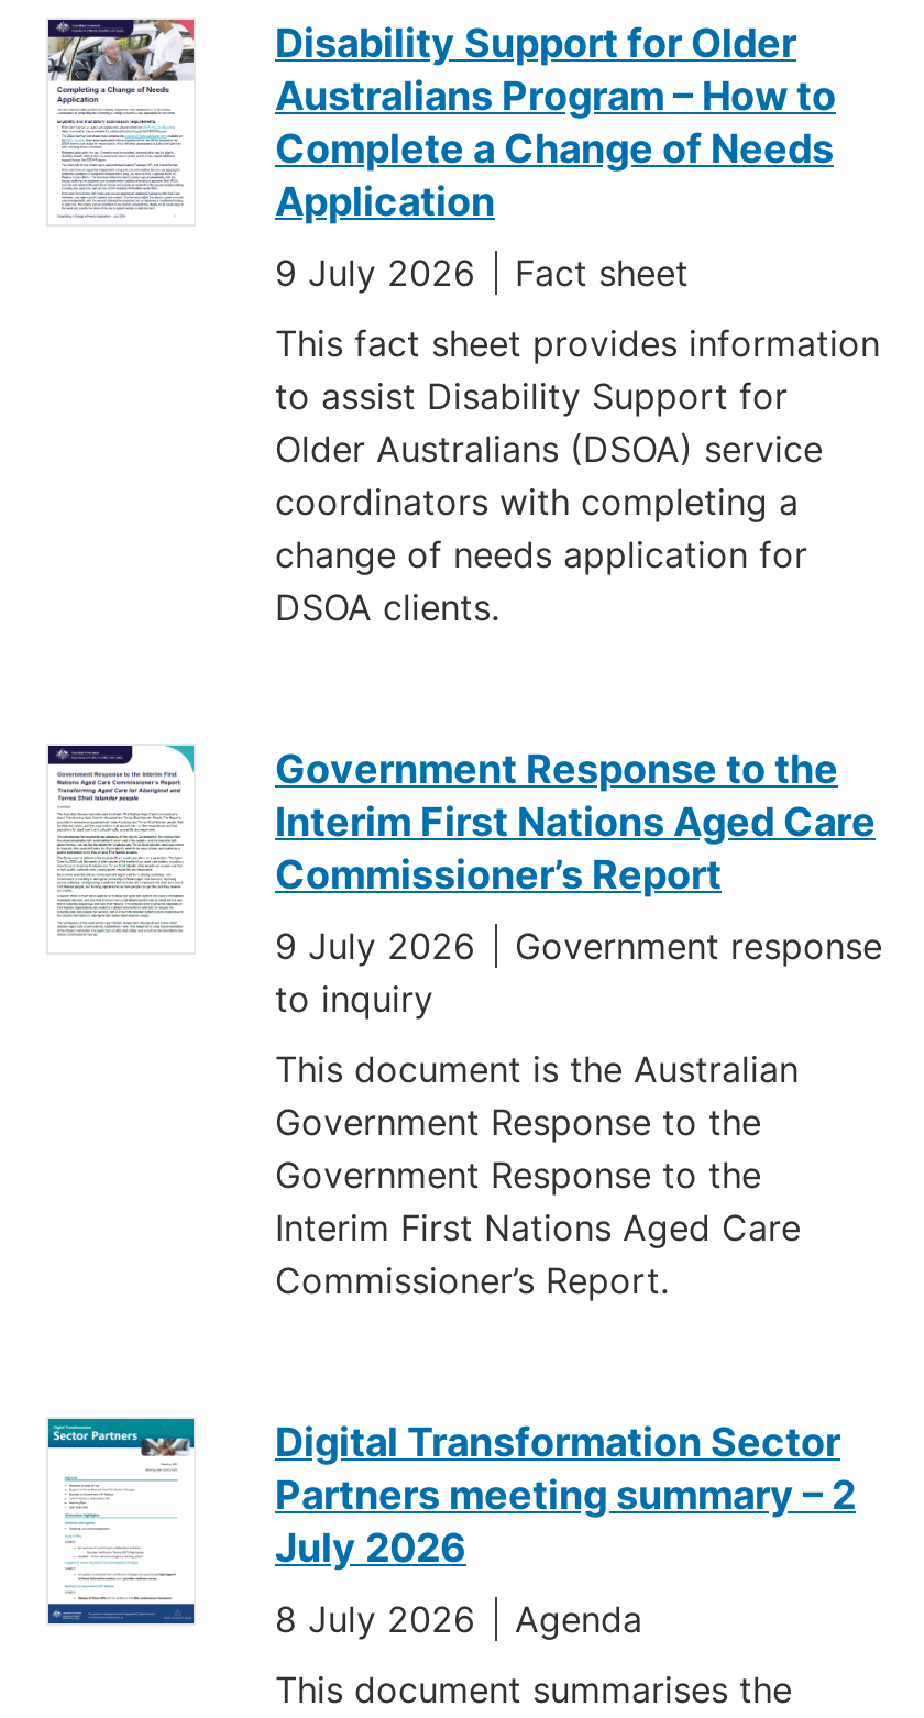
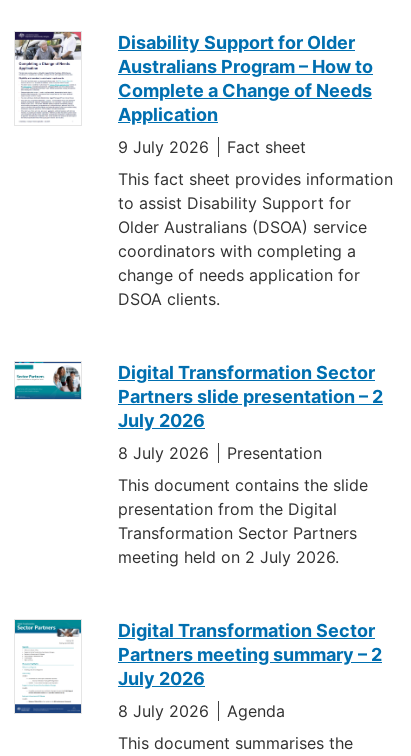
- [image]
- Government Response to the
- Interim First Nations Aged Care
- Commissioner’s Report
+ [image]
+ Digital Transformation Sector
+ Partners slide presentation – 2
+ July 2026

- 9 July 2026
- Government response
- to inquiry
+ 8 July 2026
+ Presentation

- This document is the Australian
- Government Response to the
- Government Response to the
- Interim First Nations Aged Care
- Commissioner’s Report.
+ This document contains the slide
+ presentation from the Digital
+ Transformation Sector Partners
+ meeting held on 2 July 2026.
